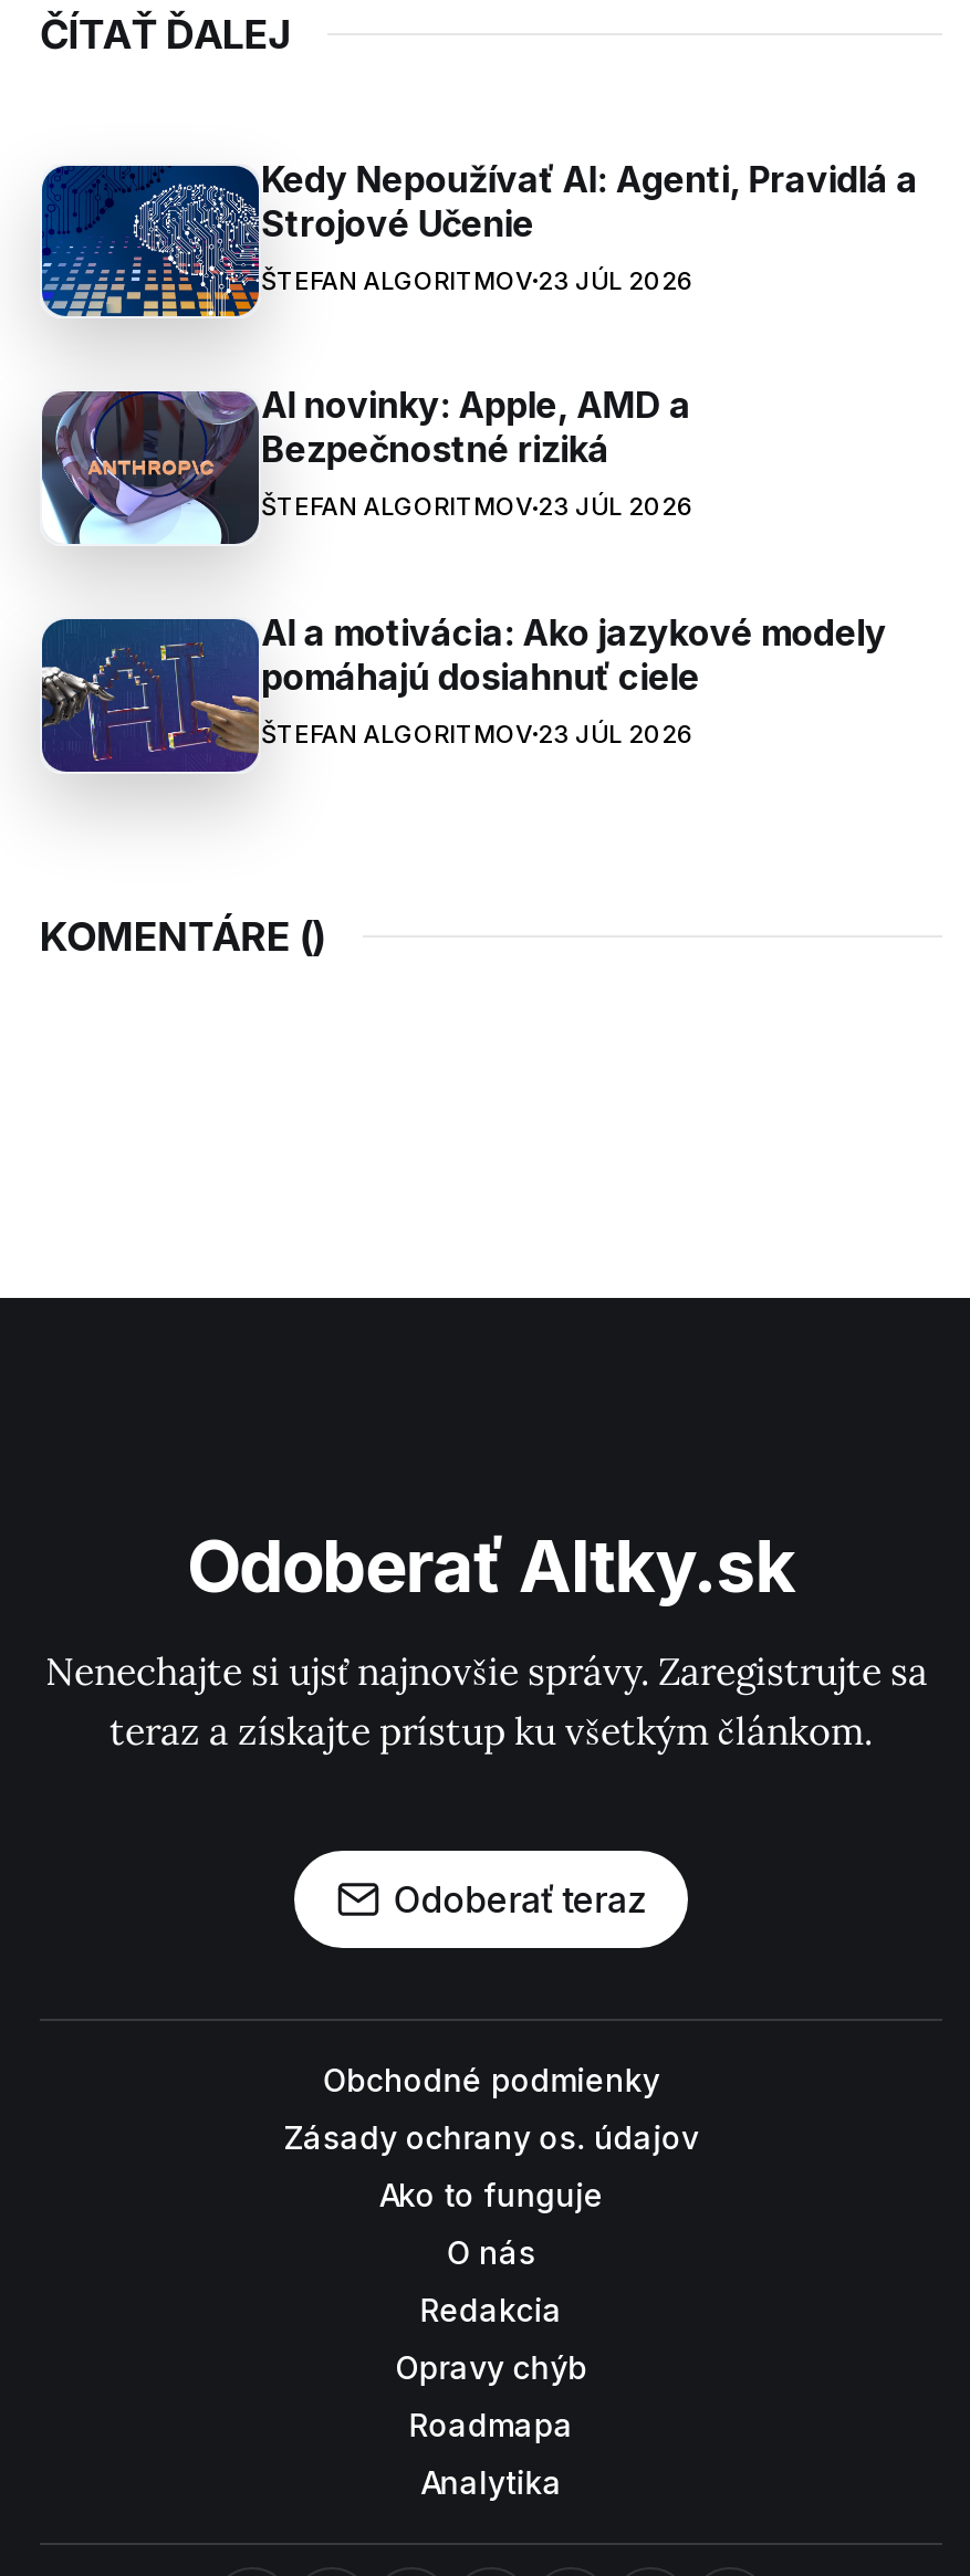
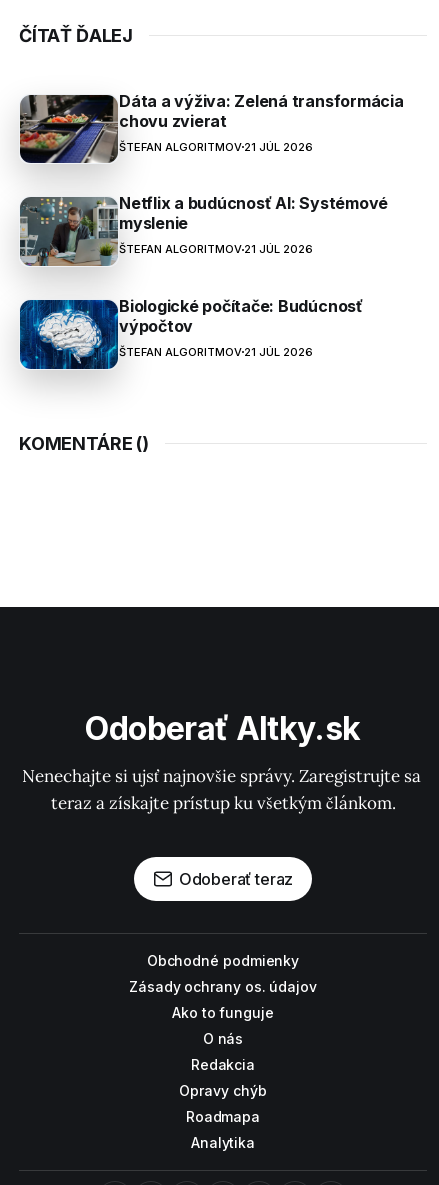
- [image]
- Kedy Nepoužívať AI: Agenti, Pravidlá a
- Strojové Učenie
- ŠTEFAN ALGORITMOV 23 JÚL 2026
+ [image]
+ Dáta a výživa: Zelená transformácia
+ chovu zvierat
+ ŠTEFAN ALGORITMOV 21 JÚL 2026

- [image]
- AI novinky: Apple, AMD a
- Bezpečnostné riziká
- ŠTEFAN ALGORITMOV 23 JÚL 2026
+ [image]
+ Netflix a budúcnosť AI: Systémové
+ myslenie
+ ŠTEFAN ALGORITMOV 21 JÚL 2026

- [image]
- AI a motivácia: Ako jazykové modely
- pomáhajú dosiahnuť ciele
- ŠTEFAN ALGORITMOV 23 JÚL 2026
+ [image]
+ Biologické počítače: Budúcnosť
+ výpočtov
+ ŠTEFAN ALGORITMOV 21 JÚL 2026
